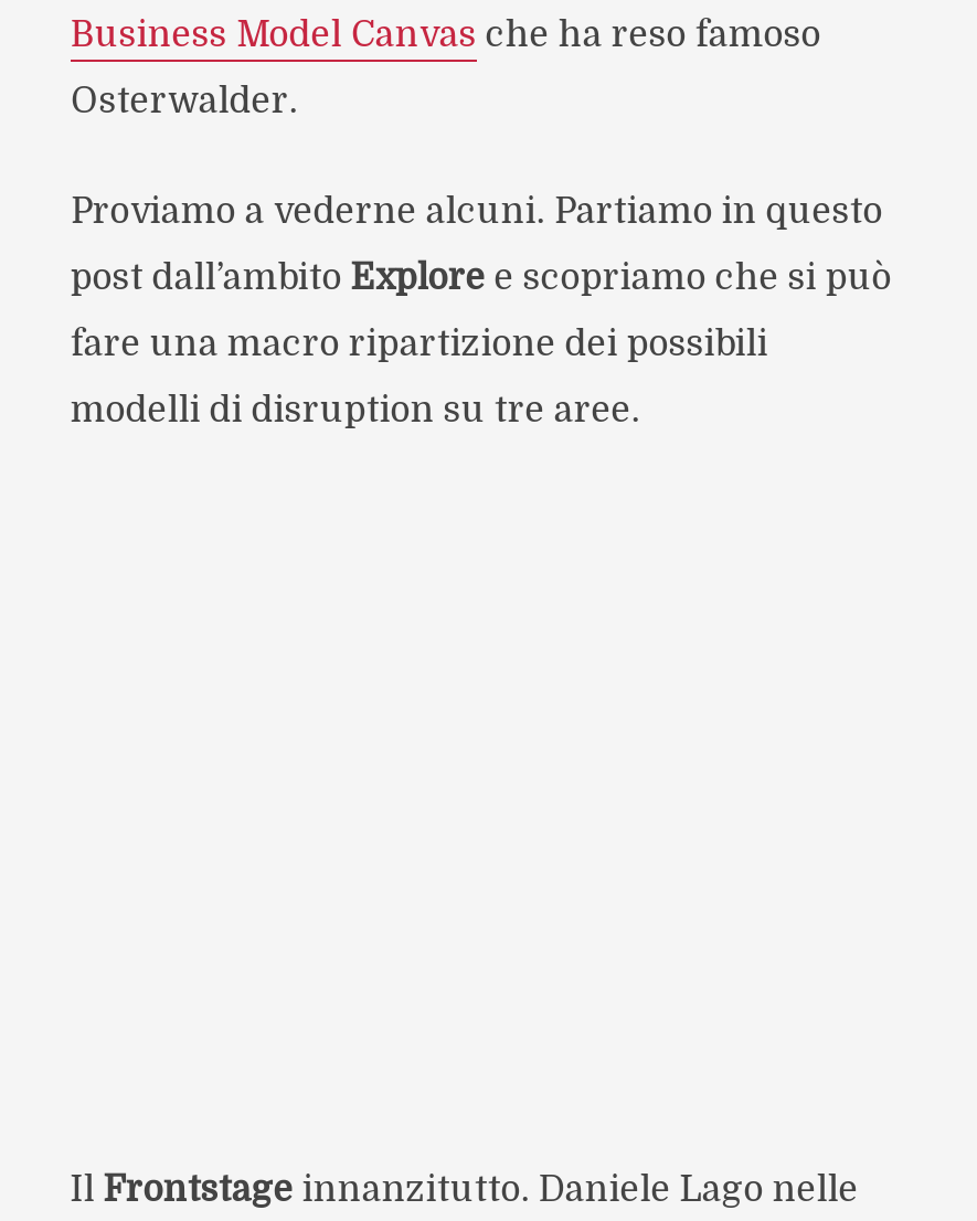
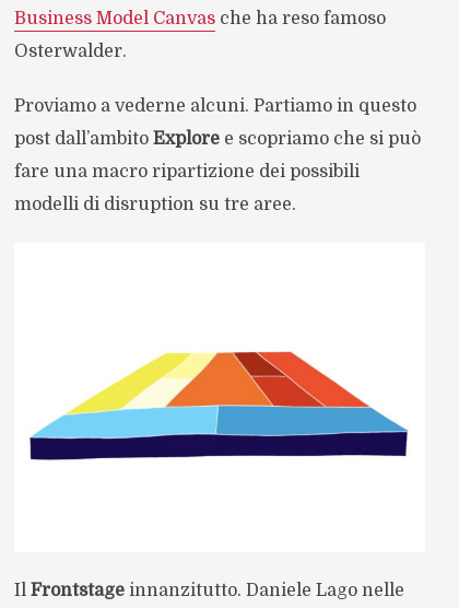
+ [image]
